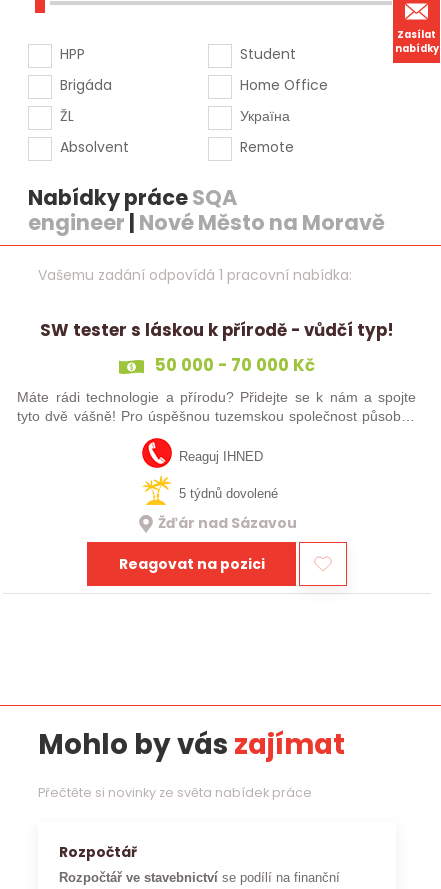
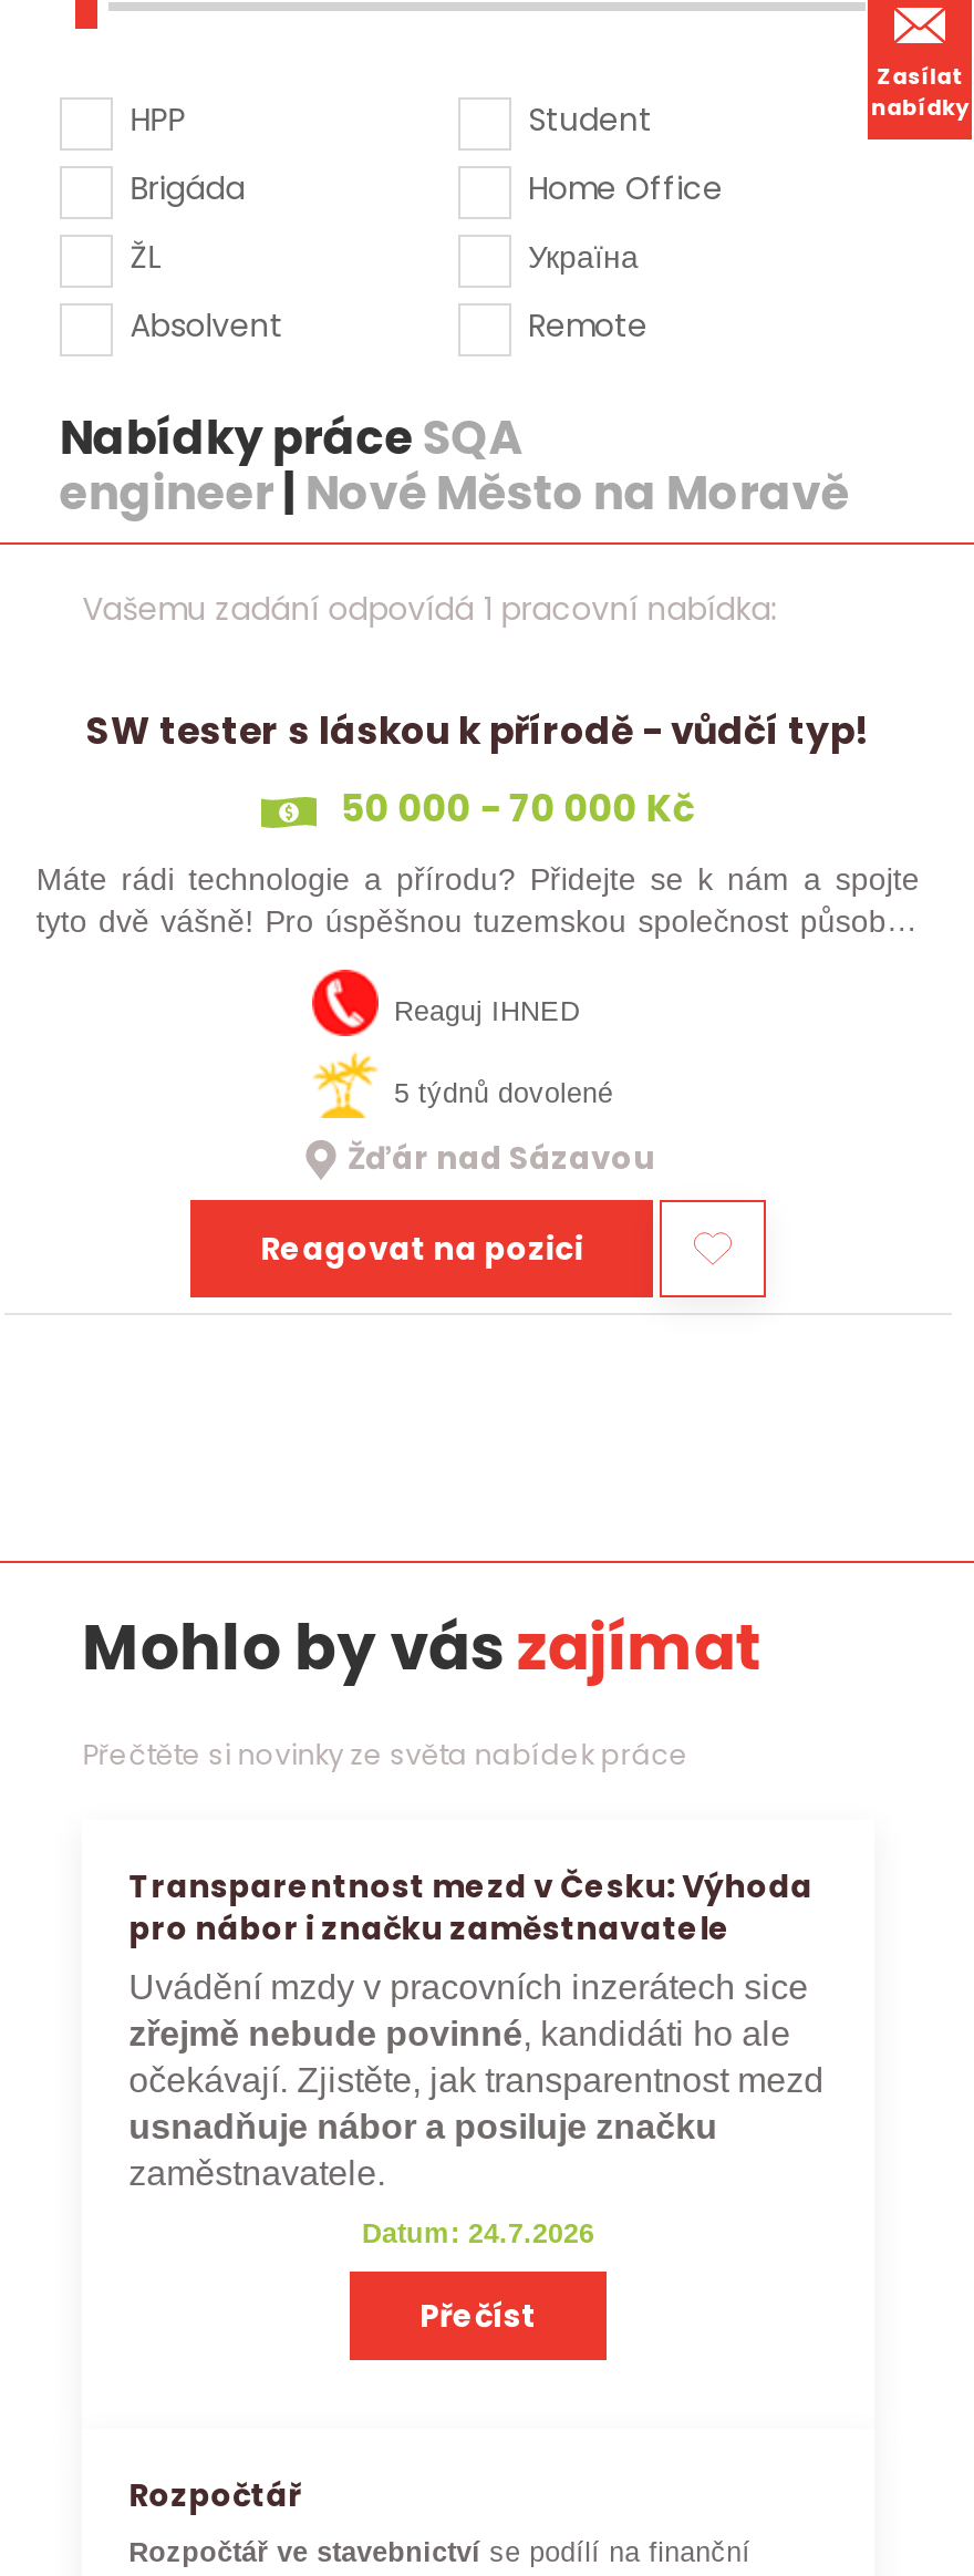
+ Transparentnost mezd v Česku: Výhoda
+ pro nábor i značku zaměstnavatele
+ Uvádění mzdy v pracovních inzerátech sice
+ zřejmě nebude povinné, kandidáti ho ale
+ očekávají. Zjistěte, jak transparentnost mezd
+ usnadňuje nábor a posiluje značku
+ zaměstnavatele.
+ Datum: 24.7.2026
+ Přečíst
